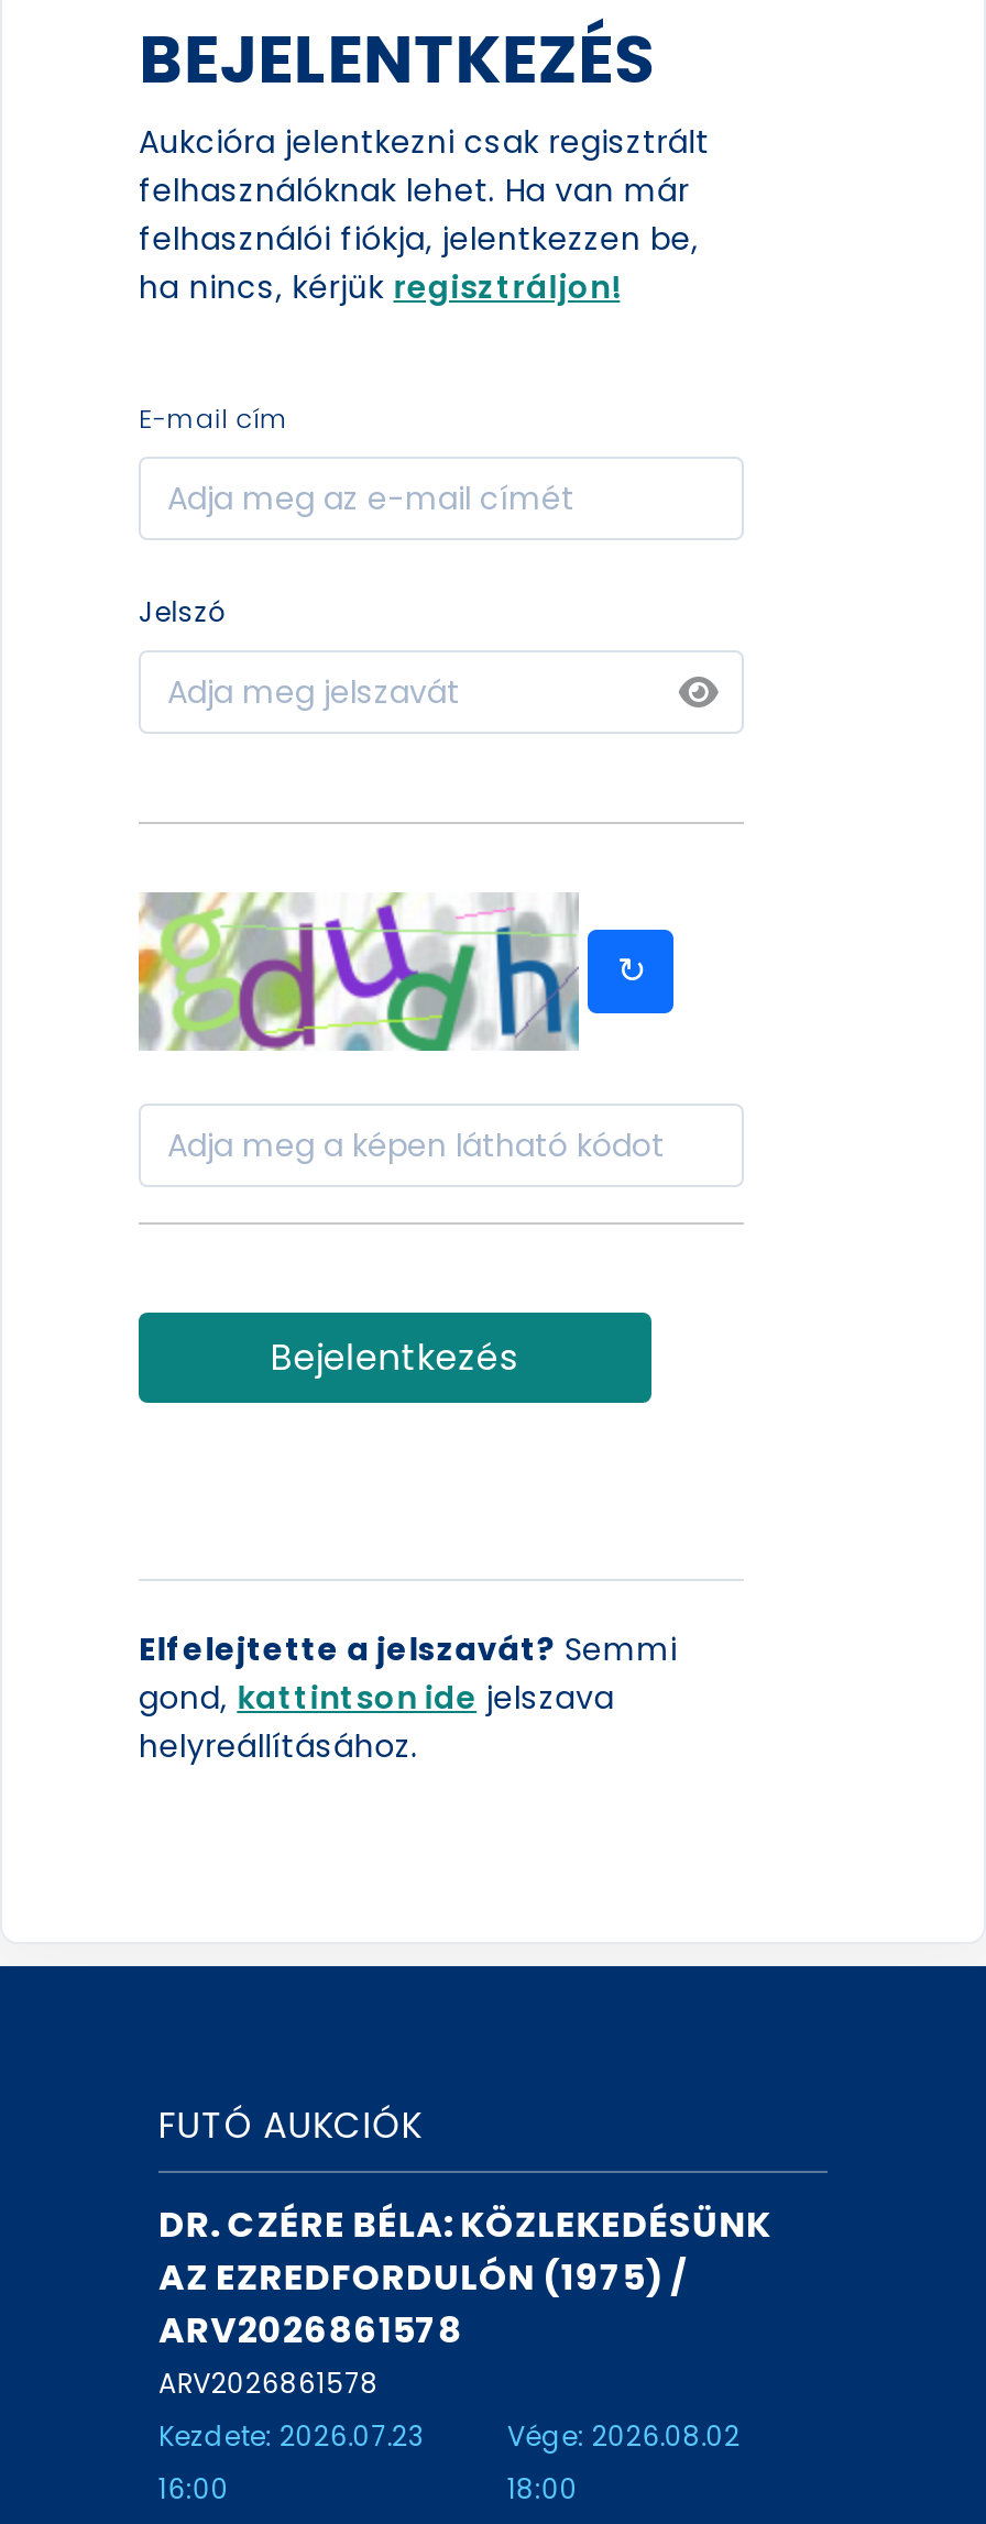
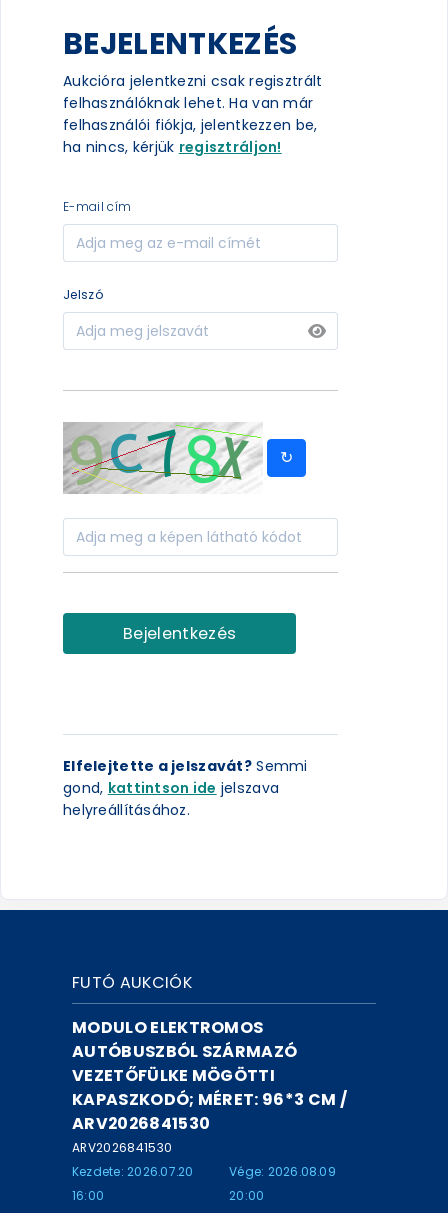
- [image]
+ [image]

- DR. CZÉRE BÉLA: KÖZLEKEDÉSÜNK
- AZ EZREDFORDULÓN (1975) /
- ARV2026861578
- ARV2026861578
- Kezdete: 2026.07.23
+ MODULO ELEKTROMOS
+ AUTÓBUSZBÓL SZÁRMAZÓ
+ VEZETŐFÜLKE MÖGÖTTI
+ KAPASZKODÓ; MÉRET: 96*3 CM /
+ ARV2026841530
+ ARV2026841530
+ Kezdete: 2026.07.20

- Vége: 2026.08.02
- 18:00
+ Vége: 2026.08.09
+ 20:00
